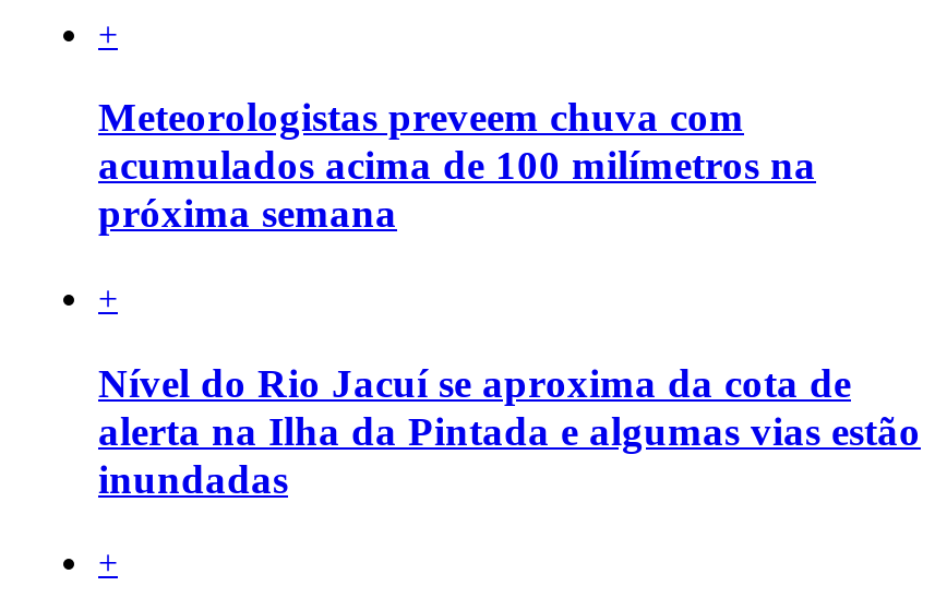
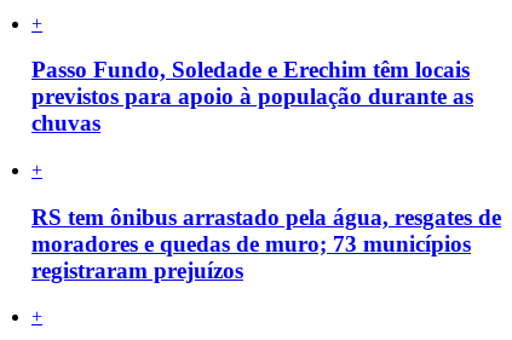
- Meteorologistas preveem chuva com
- acumulados acima de 100 milímetros na
- próxima semana
+ Passo Fundo, Soledade e Erechim têm locais
+ previstos para apoio à população durante as
+ chuvas

- Nível do Rio Jacuí se aproxima da cota de
- alerta na Ilha da Pintada e algumas vias estão
- inundadas
+ RS tem ônibus arrastado pela água, resgates de
+ moradores e quedas de muro; 73 municípios
+ registraram prejuízos
